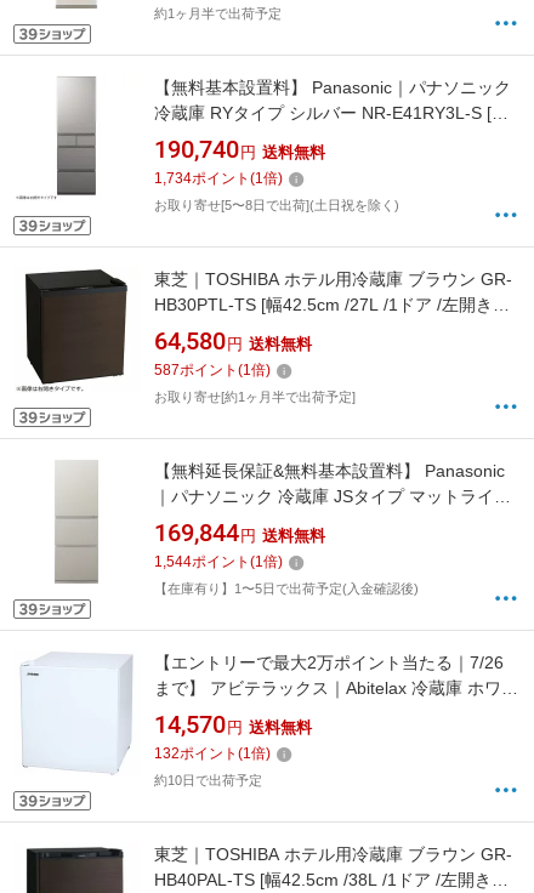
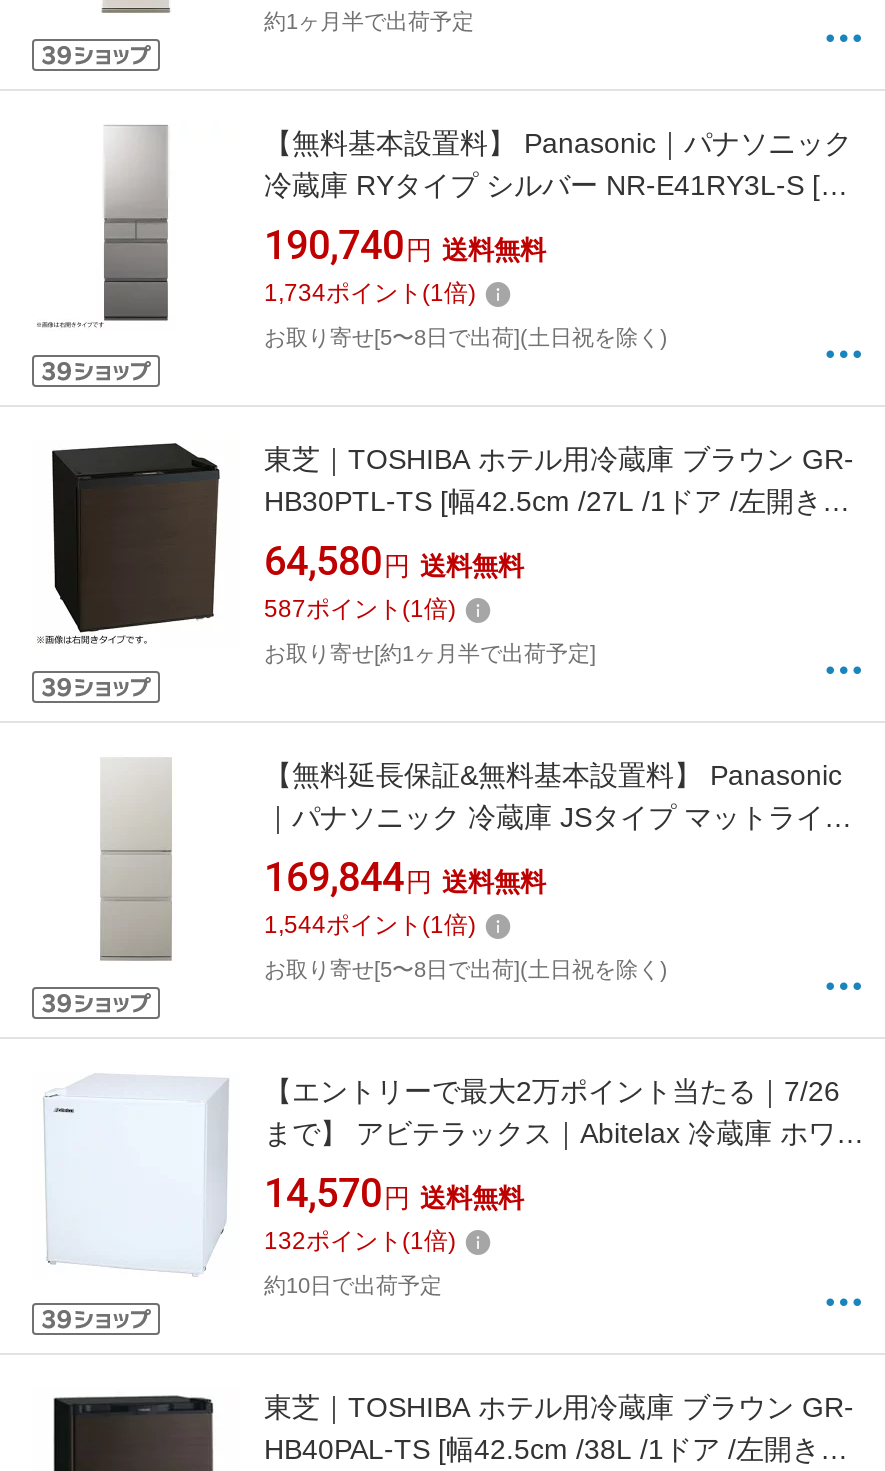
- 【在庫有り】1〜5日で出荷予定(入金確認後)
+ お取り寄せ[5〜8日で出荷](土日祝を除く)
